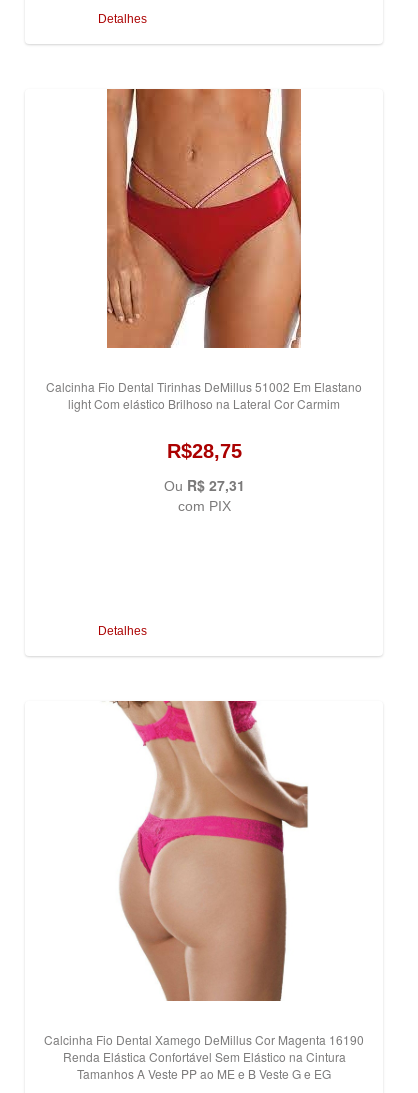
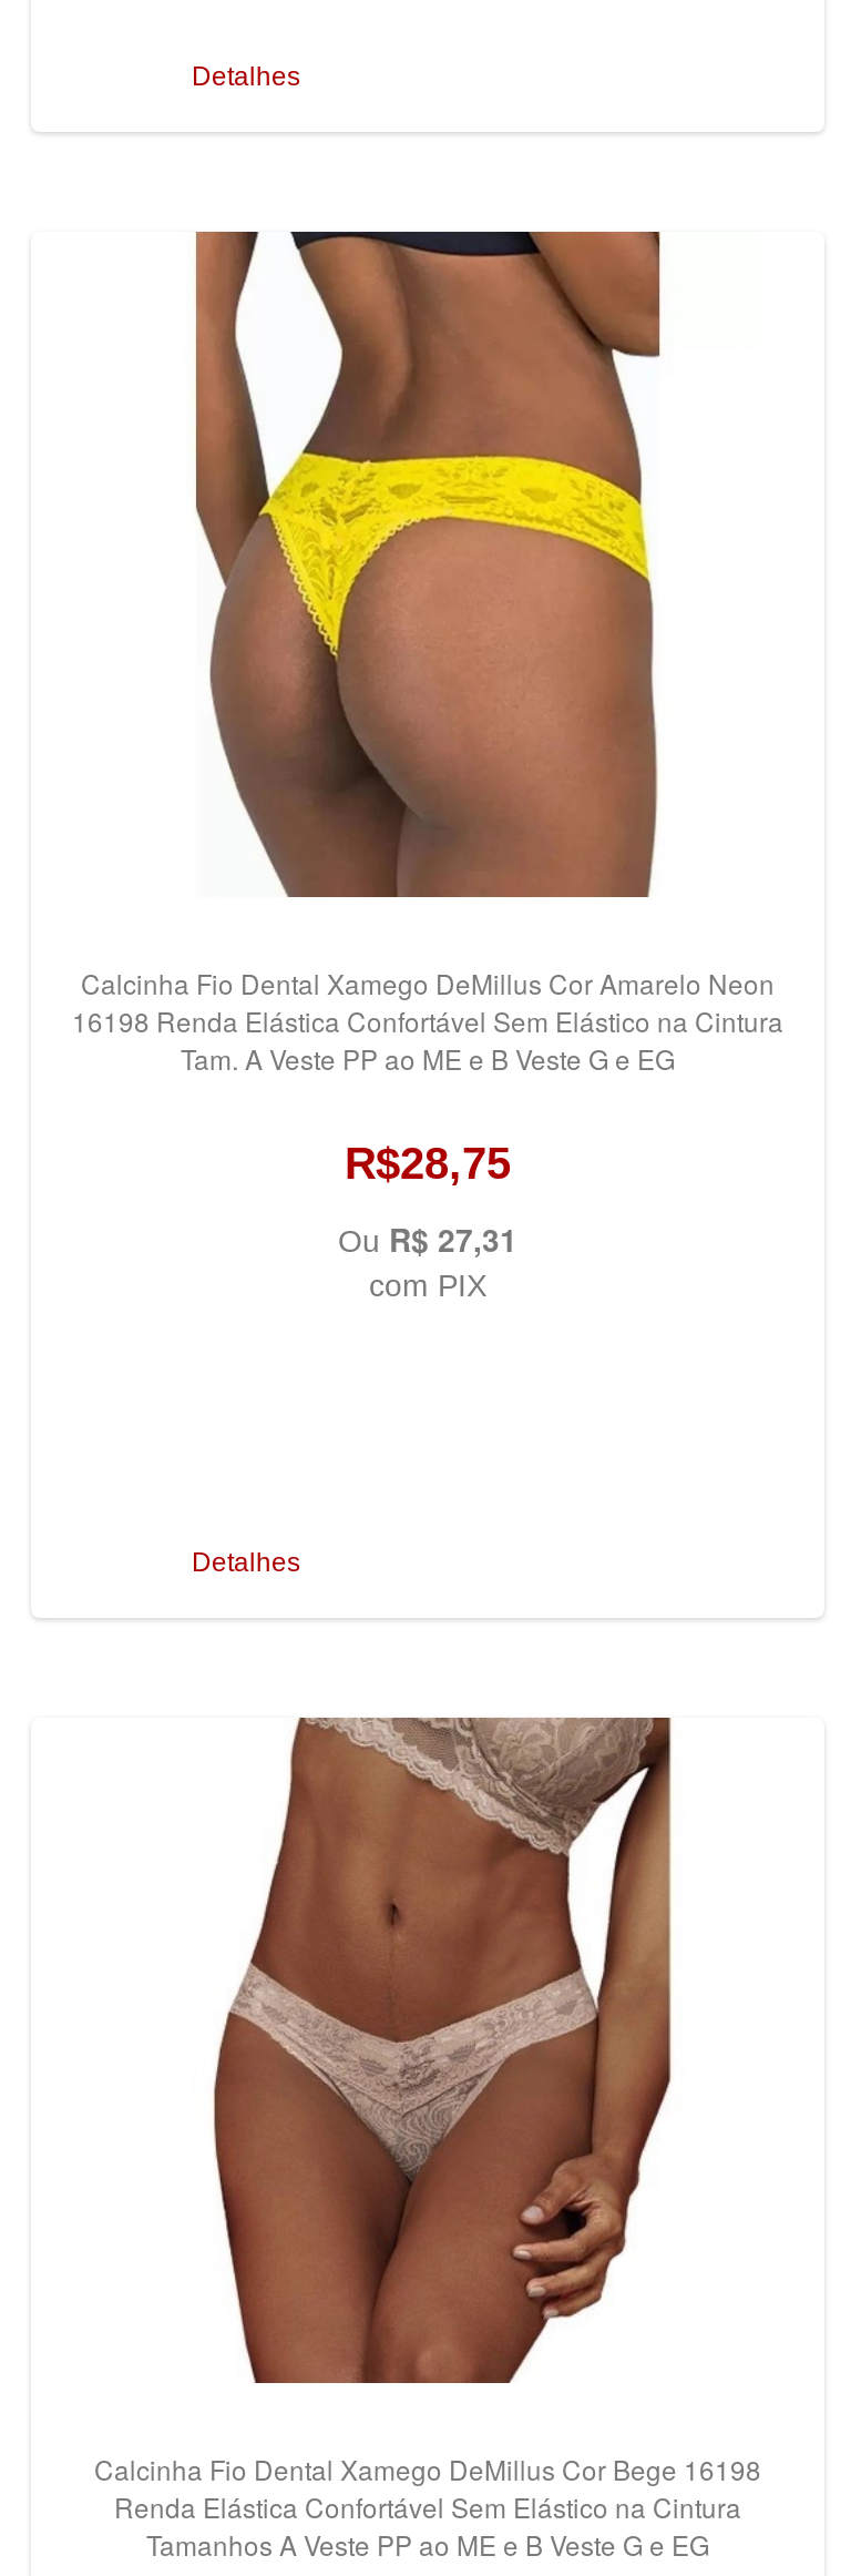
- [image]
+ [image]

- Calcinha Fio Dental Tirinhas DeMillus 51002 Em Elastano
- light Com elástico Brilhoso na Lateral Cor Carmim
+ Calcinha Fio Dental Xamego DeMillus Cor Amarelo Neon
+ 16198 Renda Elástica Confortável Sem Elástico na Cintura
+ Tam. A Veste PP ao ME e B Veste G e EG

- [image]
- Calcinha Fio Dental Xamego DeMillus Cor Magenta 16190
+ [image]
+ Calcinha Fio Dental Xamego DeMillus Cor Bege 16198
